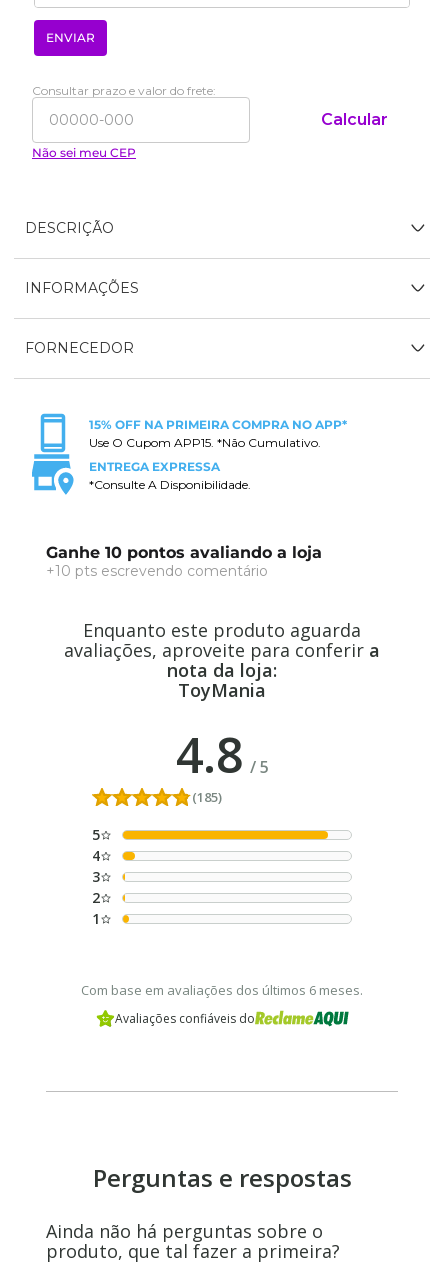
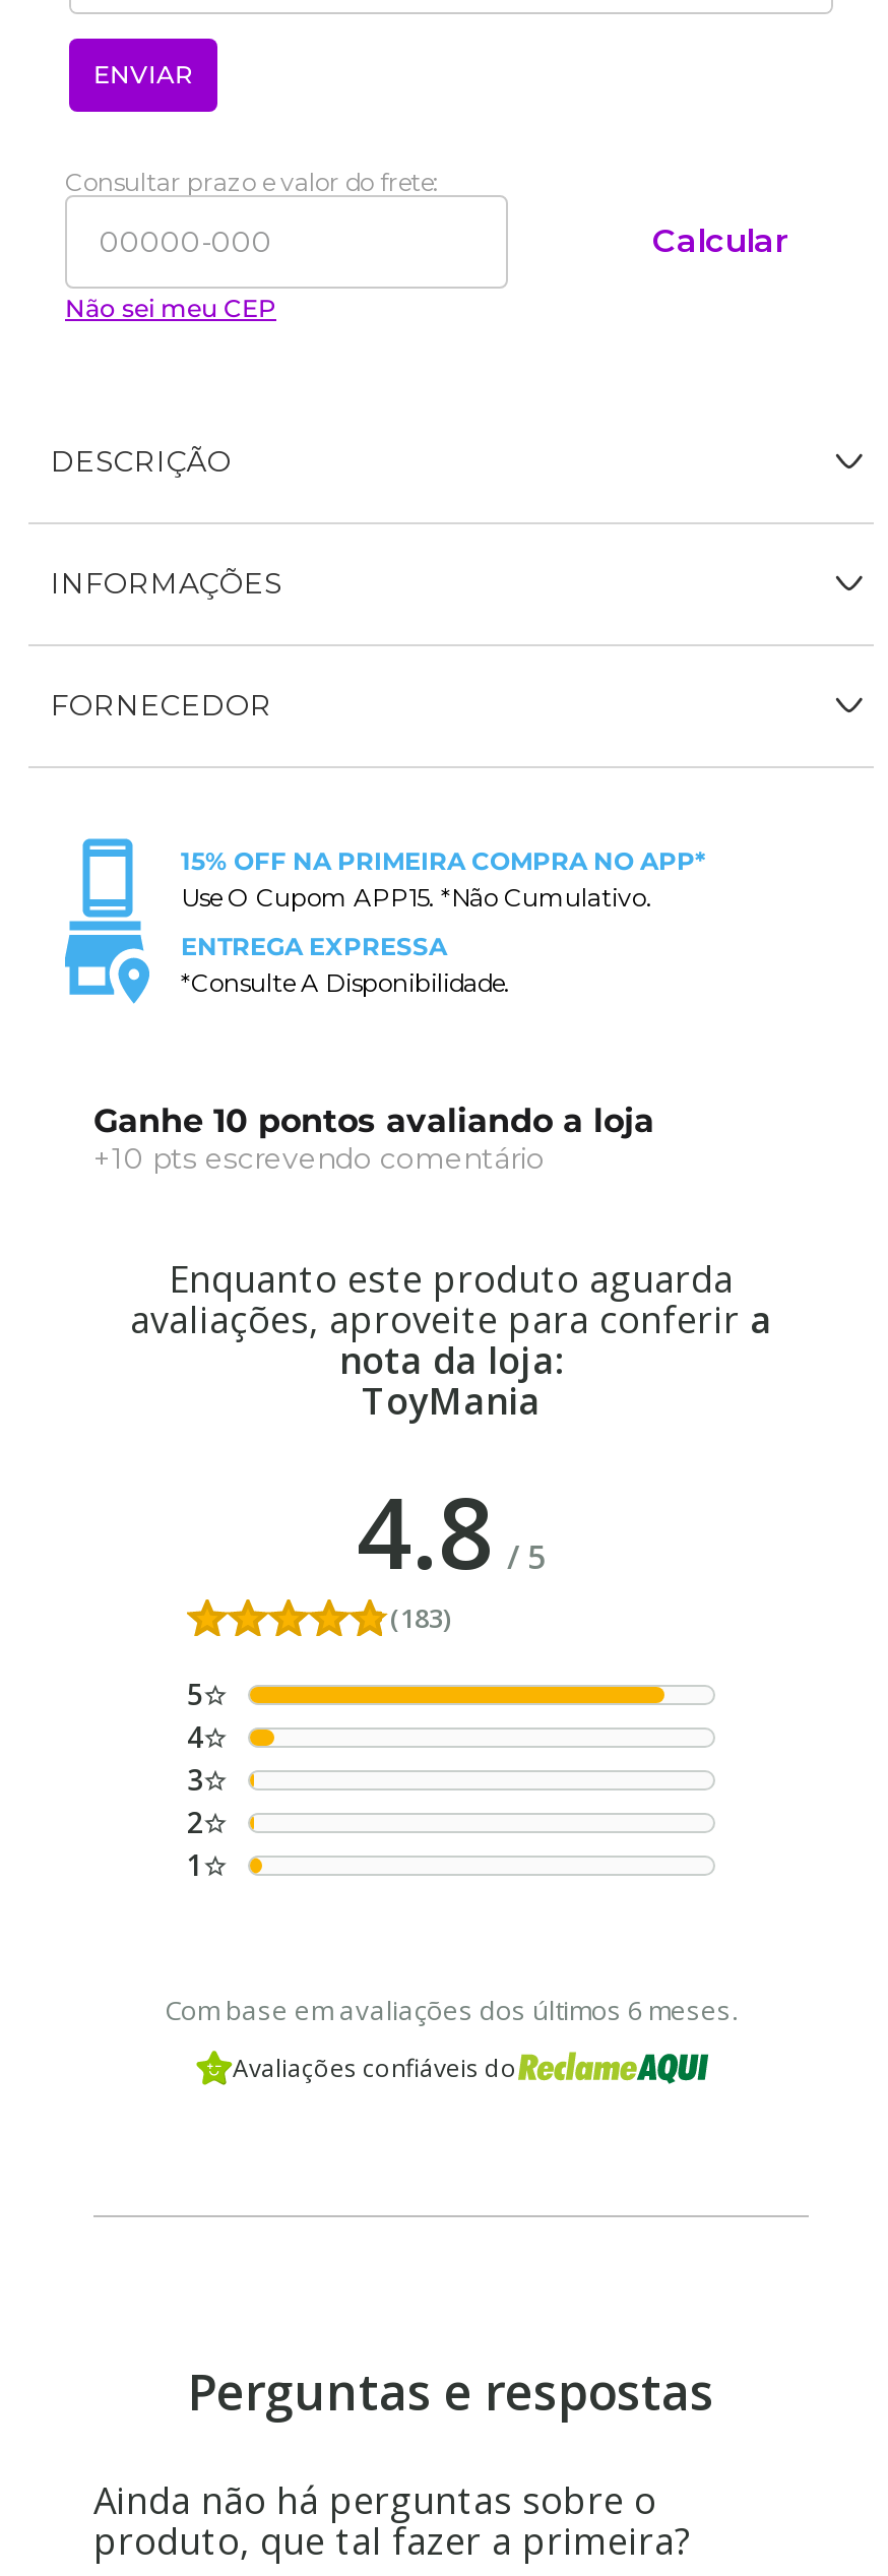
- (185)
+ (183)
